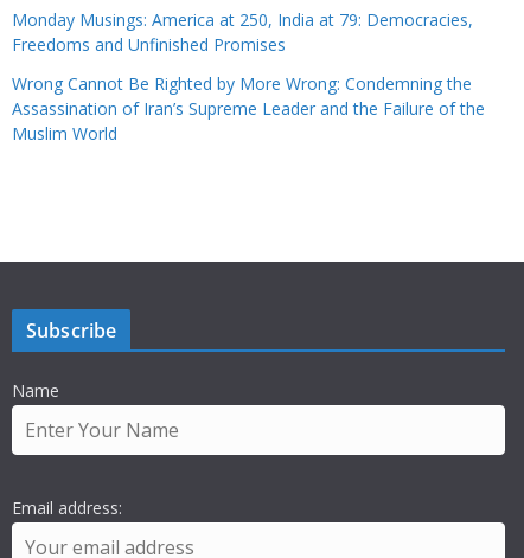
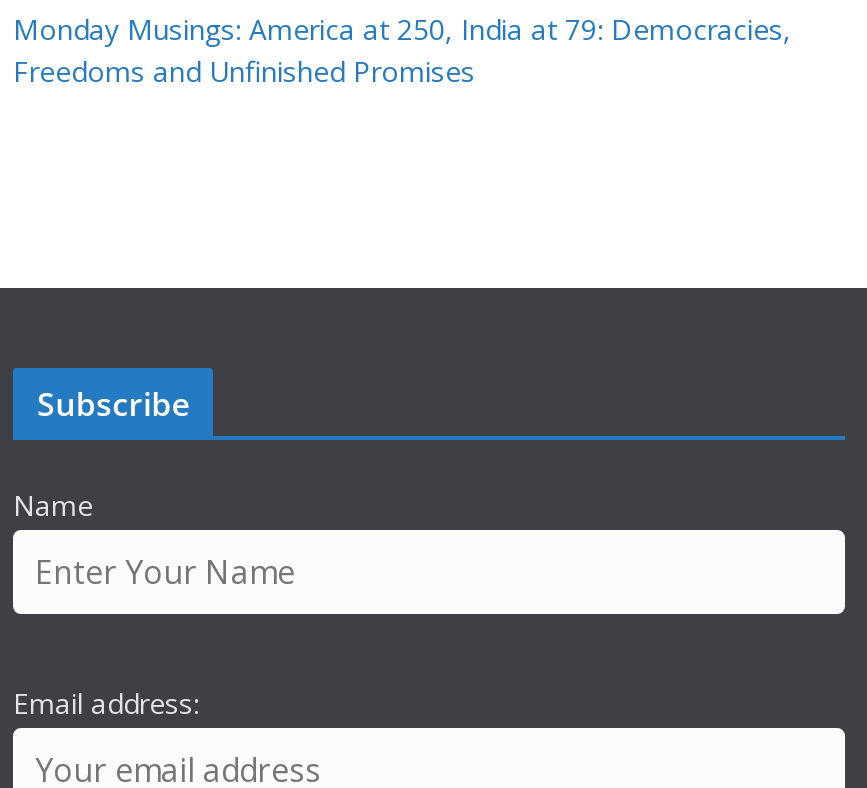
- Wrong Cannot Be Righted by More Wrong: Condemning the
- Assassination of Iran’s Supreme Leader and the Failure of the
- Muslim World
